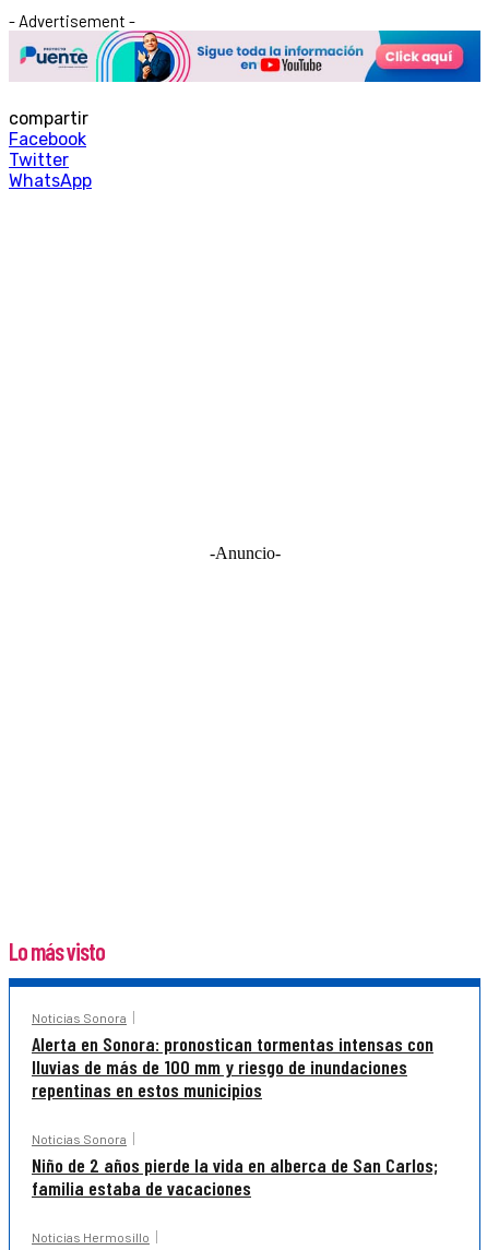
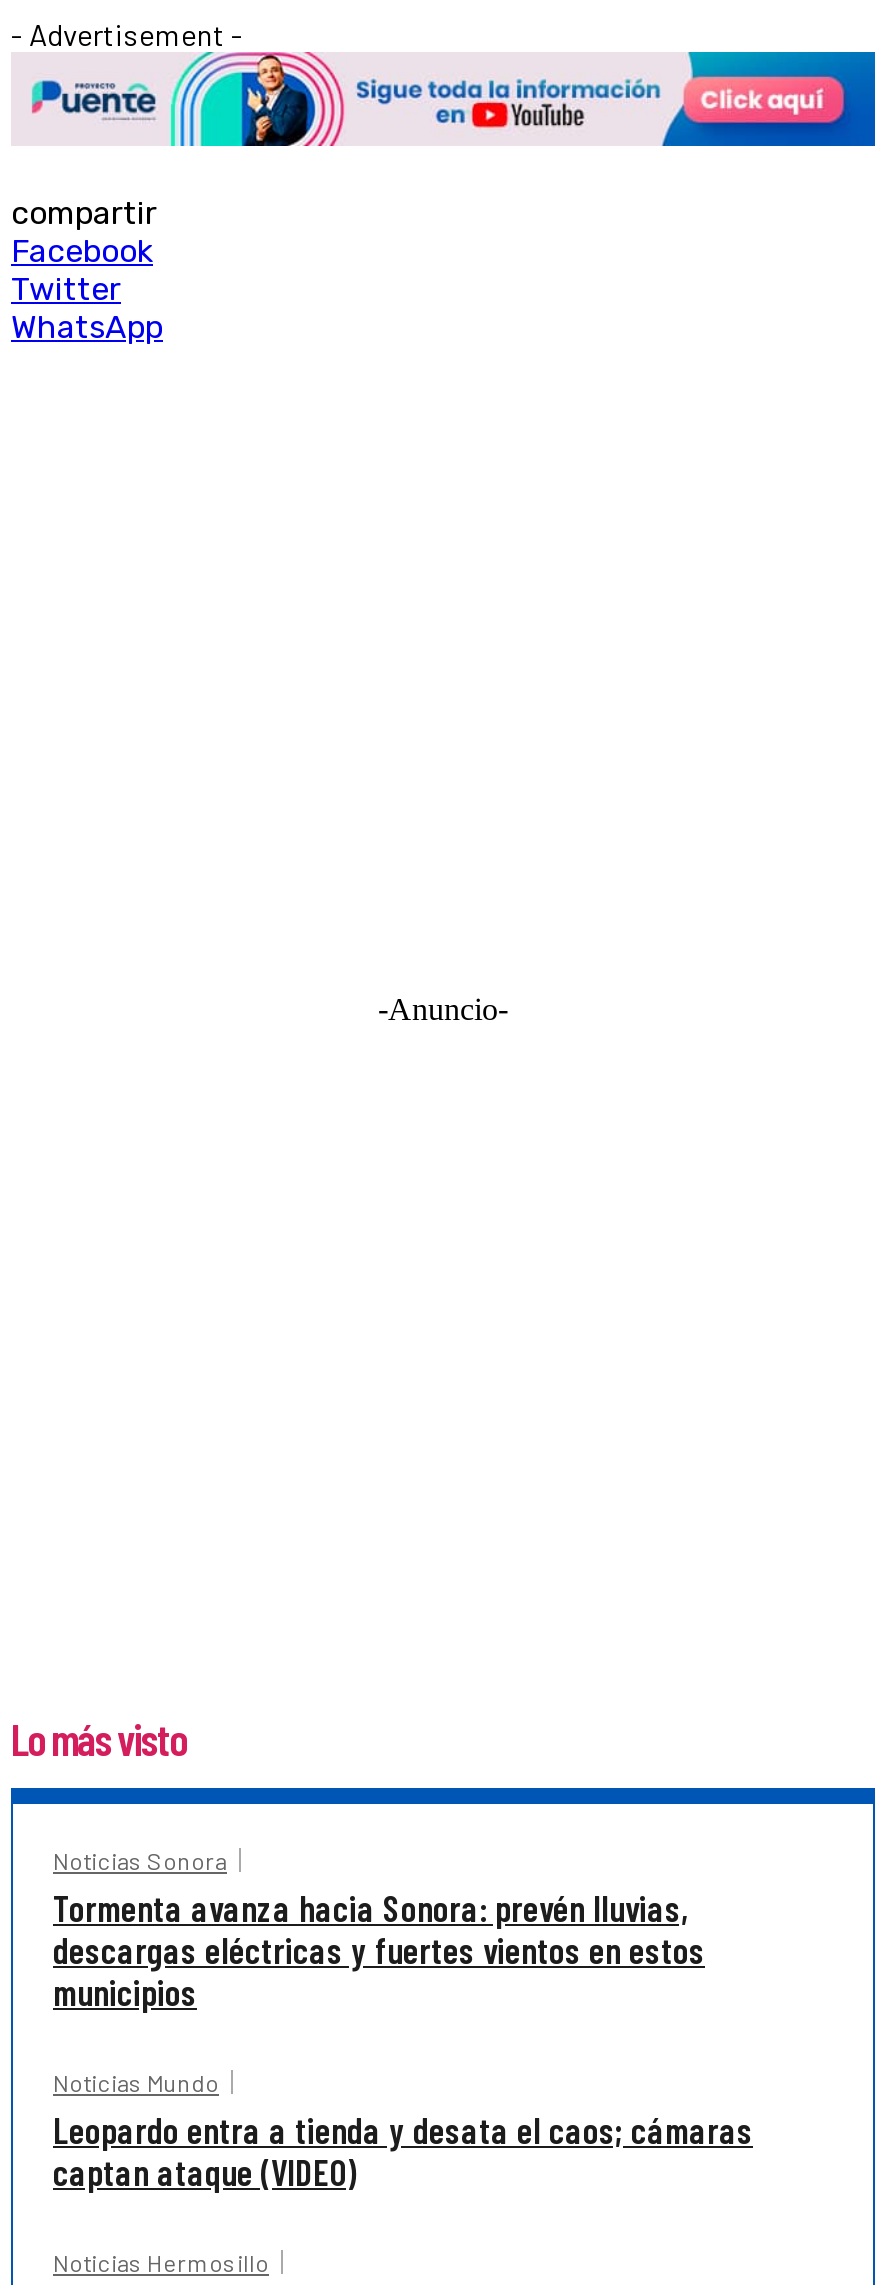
- Alerta en Sonora: pronostican tormentas intensas con
- lluvias de más de 100 mm y riesgo de inundaciones
- repentinas en estos municipios
+ Tormenta avanza hacia Sonora: prevén lluvias,
+ descargas eléctricas y fuertes vientos en estos
+ municipios

- Noticias Sonora
- Niño de 2 años pierde la vida en alberca de San Carlos;
- familia estaba de vacaciones
+ Noticias Mundo
+ Leopardo entra a tienda y desata el caos; cámaras
+ captan ataque (VIDEO)
